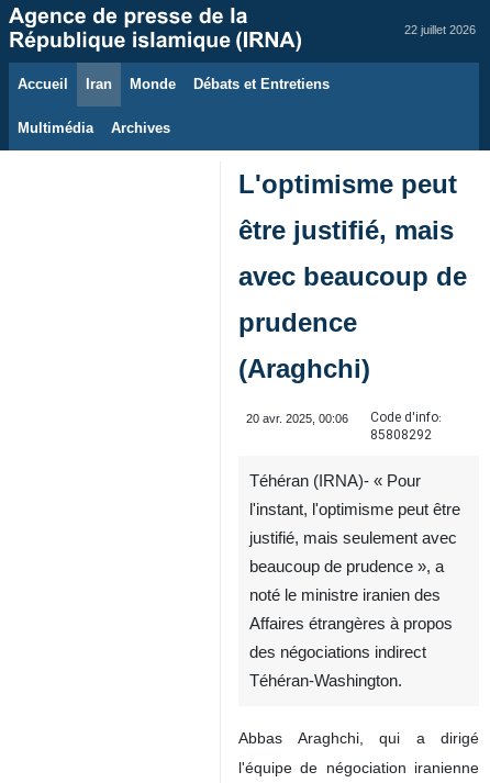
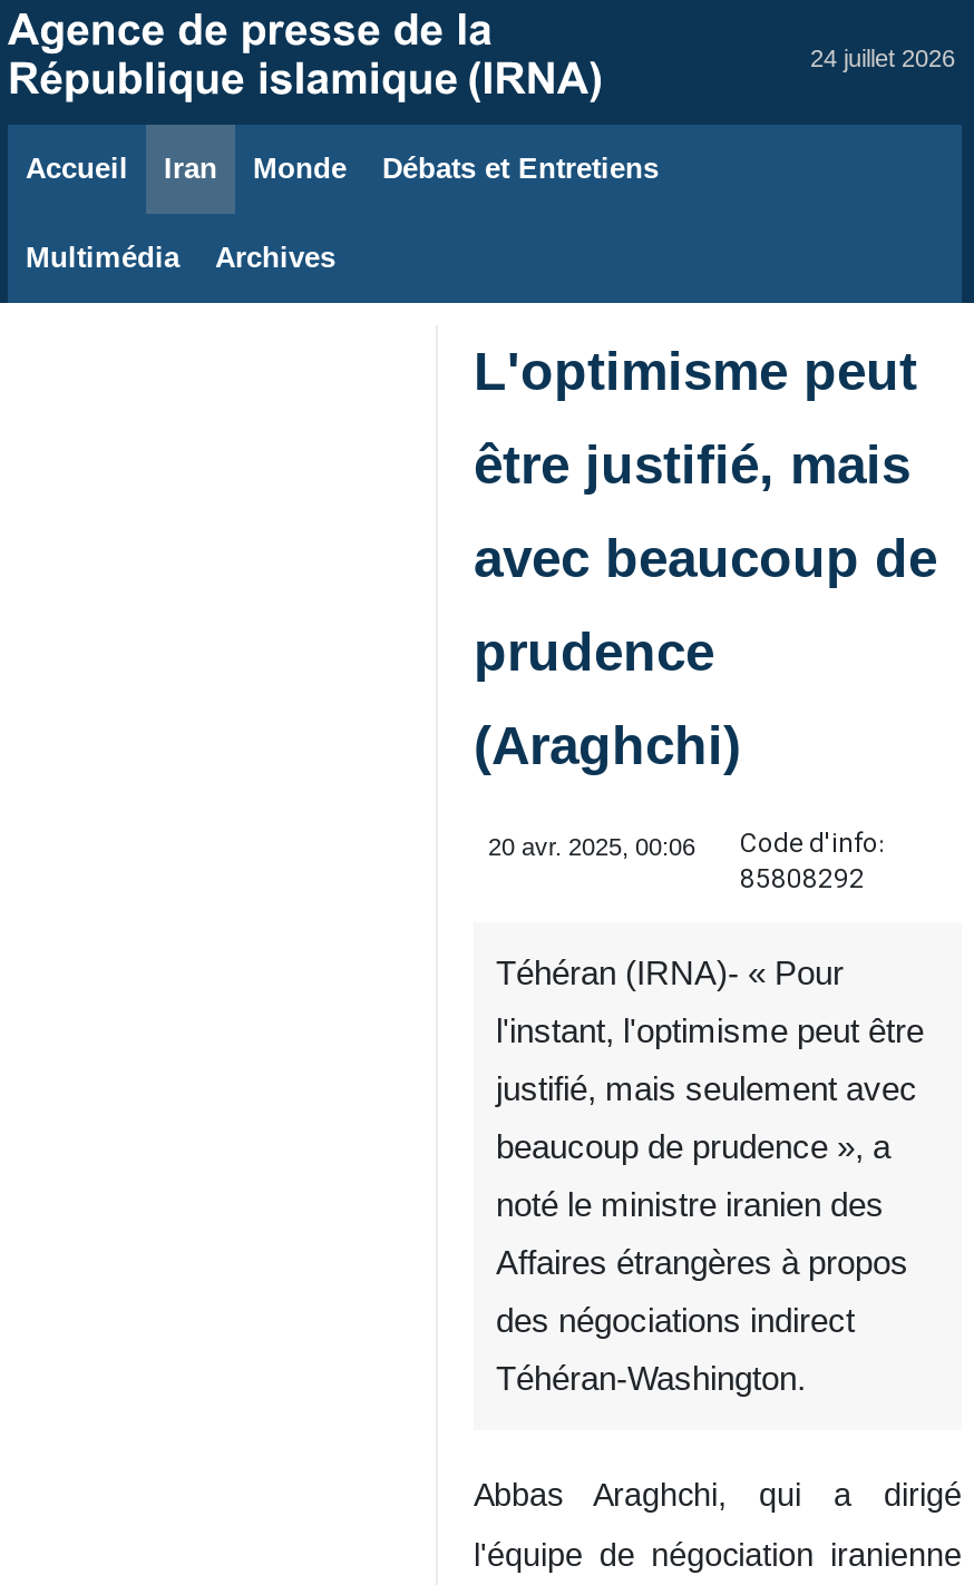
- 22 juillet 2026
+ 24 juillet 2026
